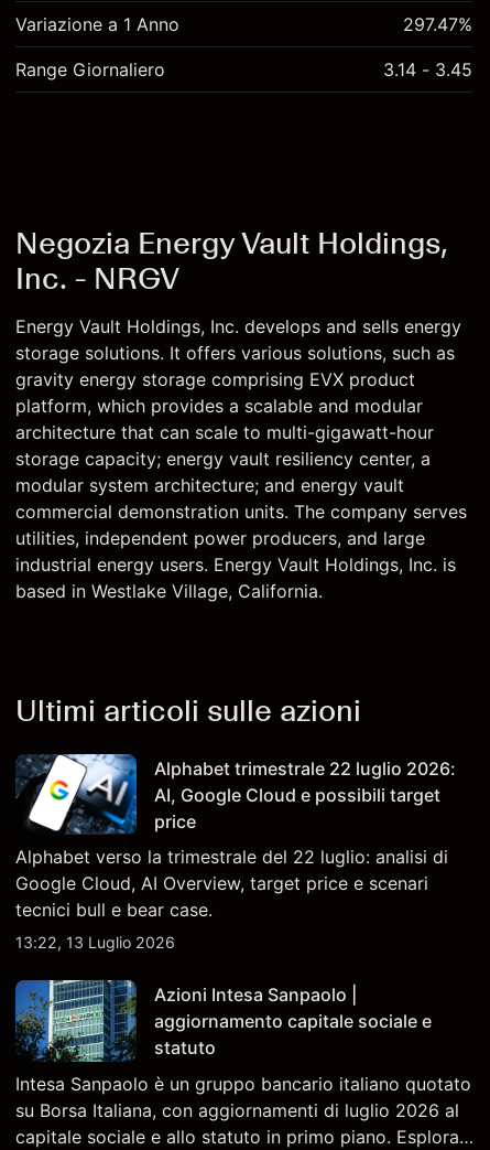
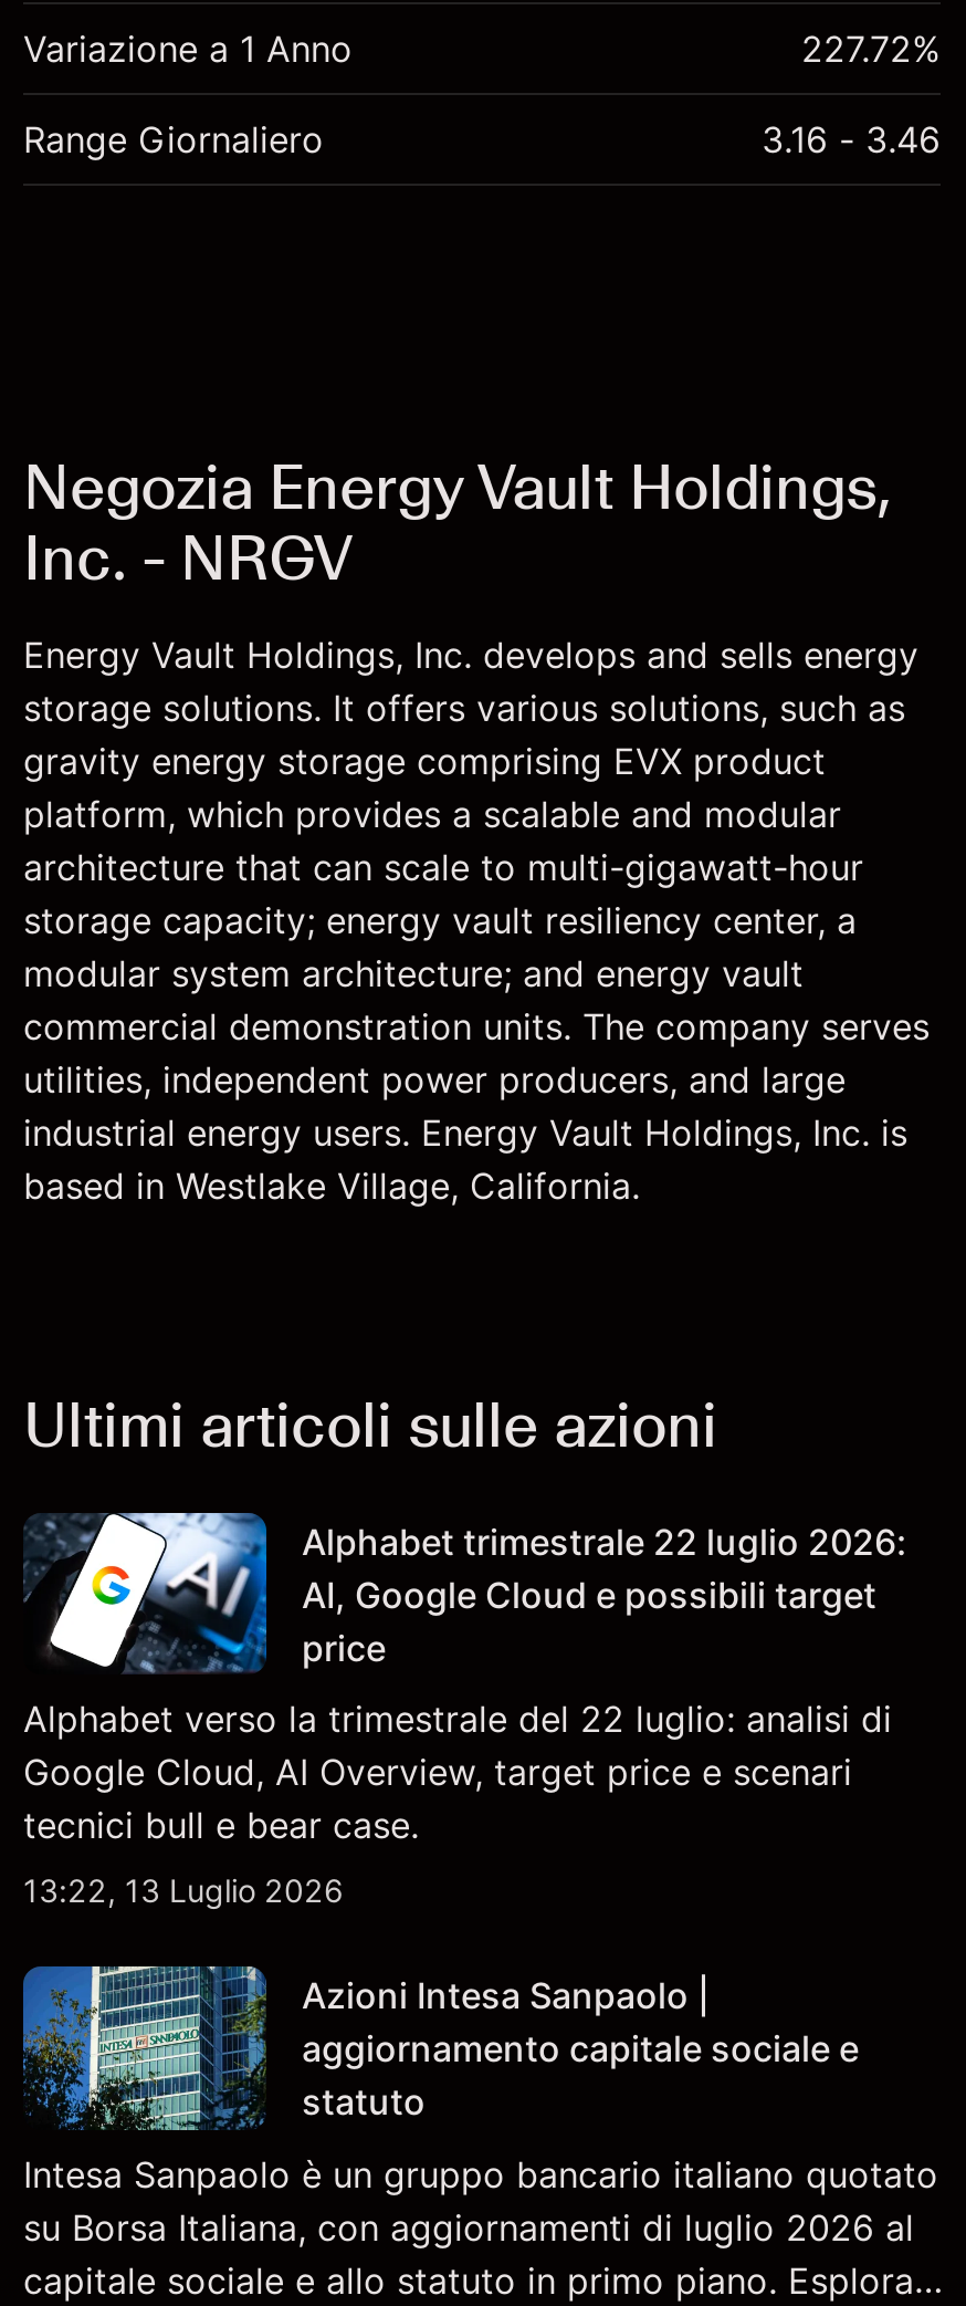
- 297.47%
+ 227.72%

- 3.14 - 3.45
+ 3.16 - 3.46
